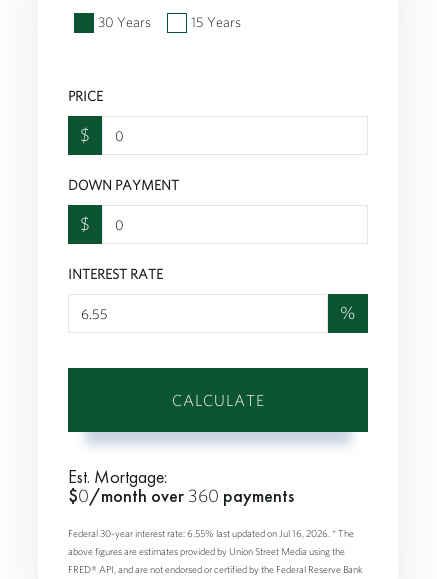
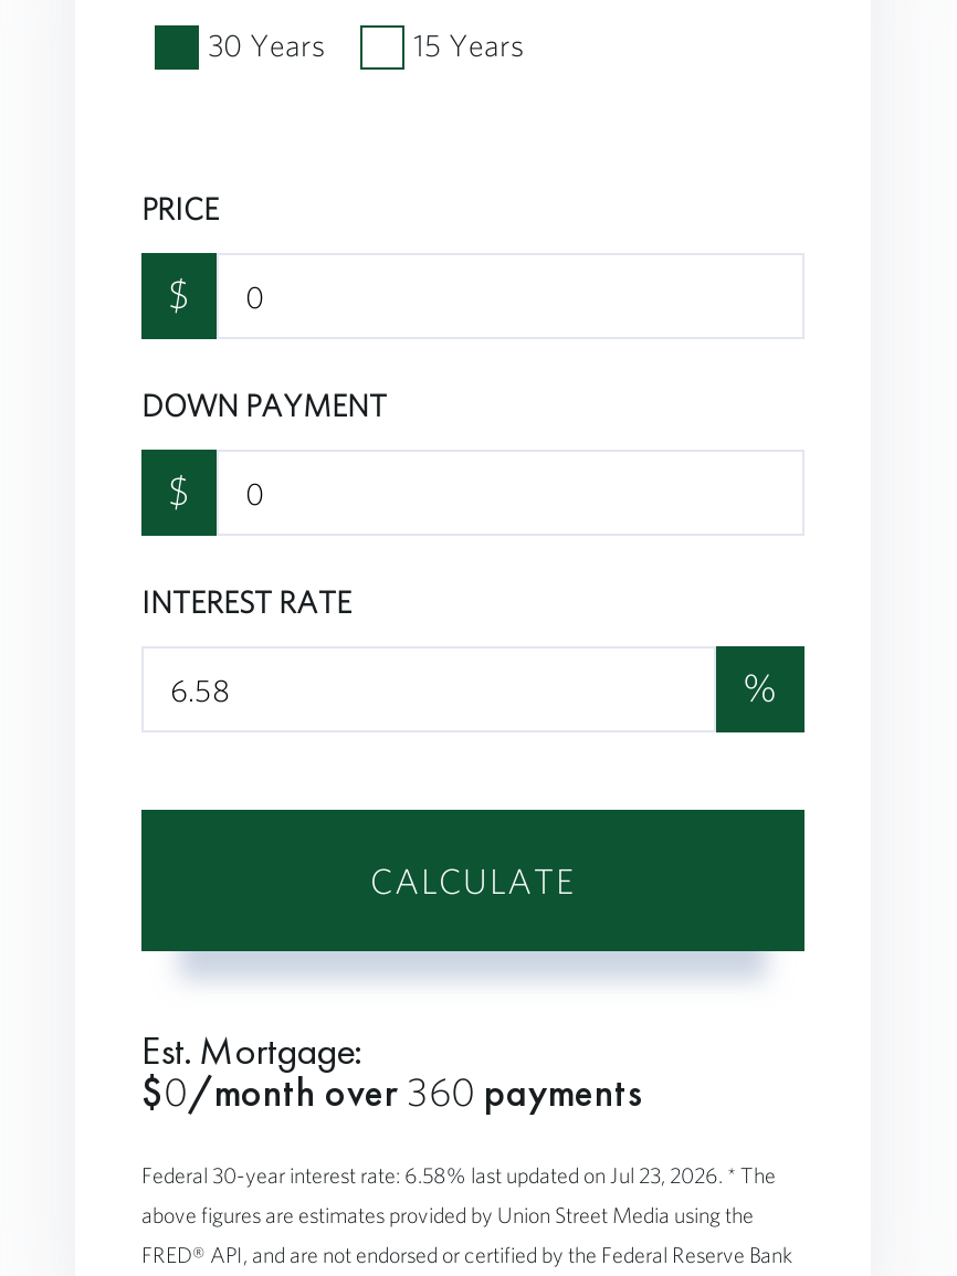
- Federal 30-year interest rate: 6.55% last updated on Jul 16, 2026. * The
+ Federal 30-year interest rate: 6.58% last updated on Jul 23, 2026. * The
